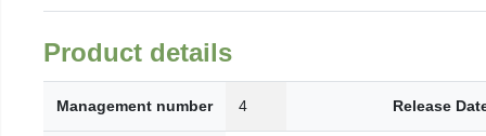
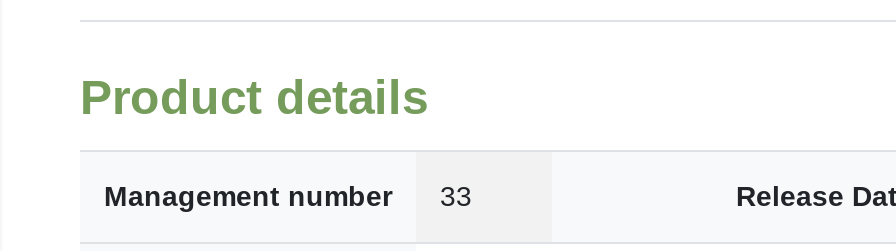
- Management number 4
+ Management number 33
